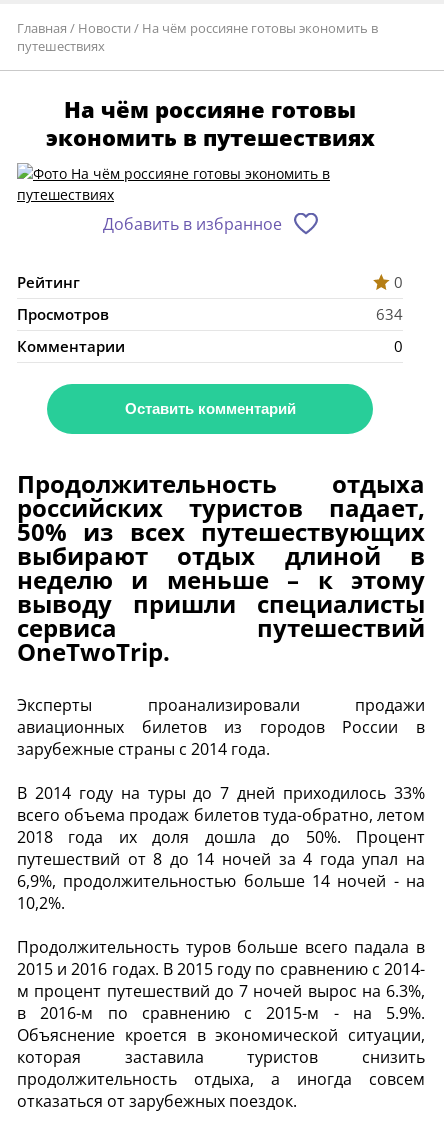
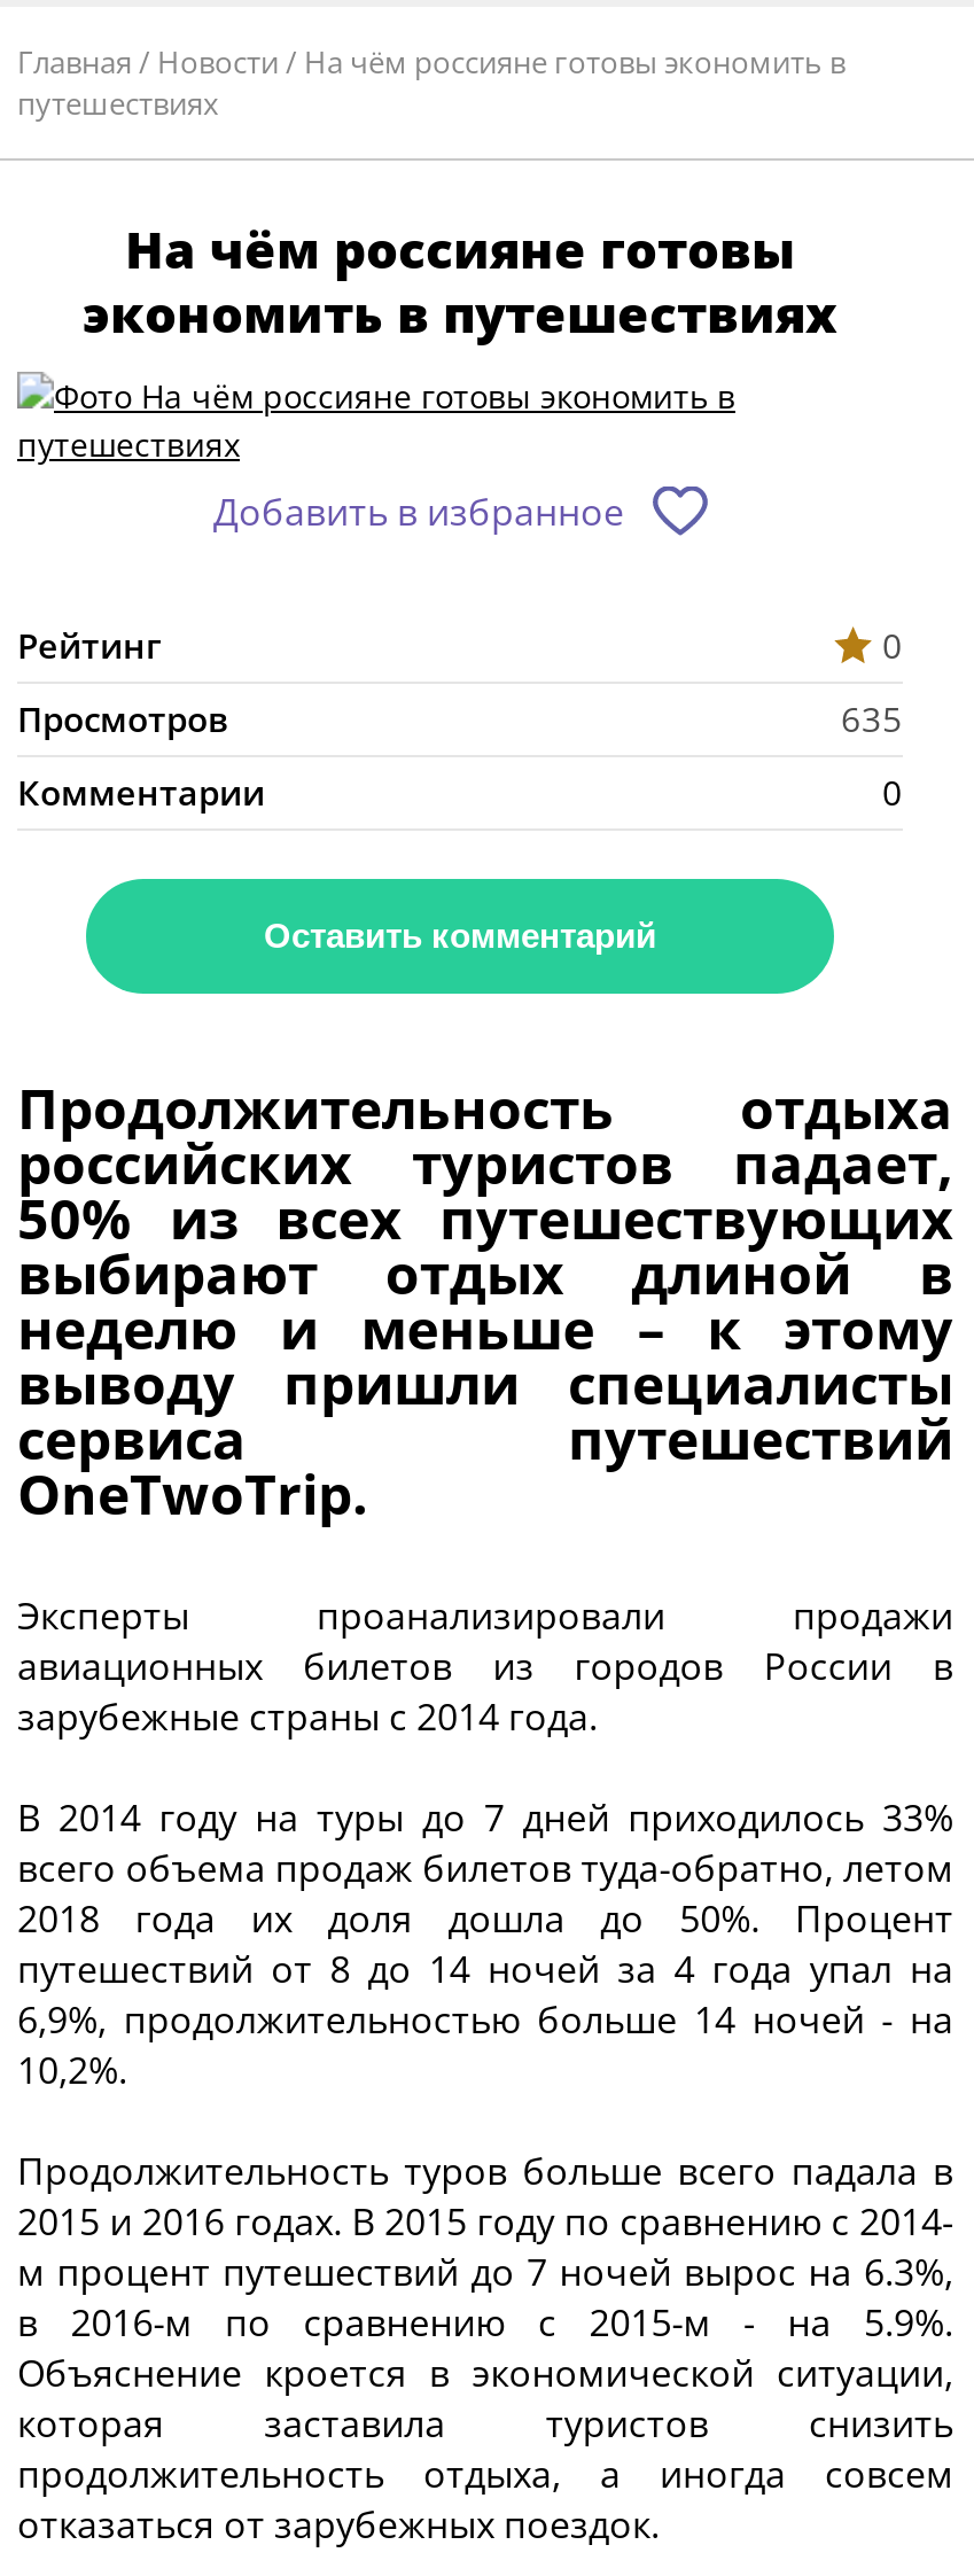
- 634
+ 635
